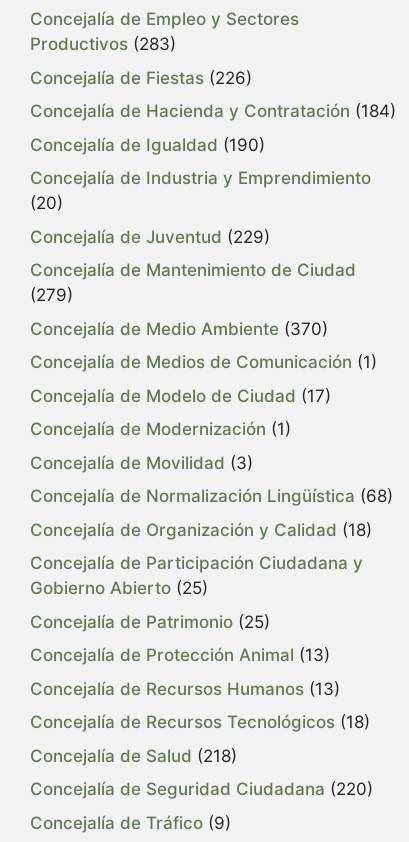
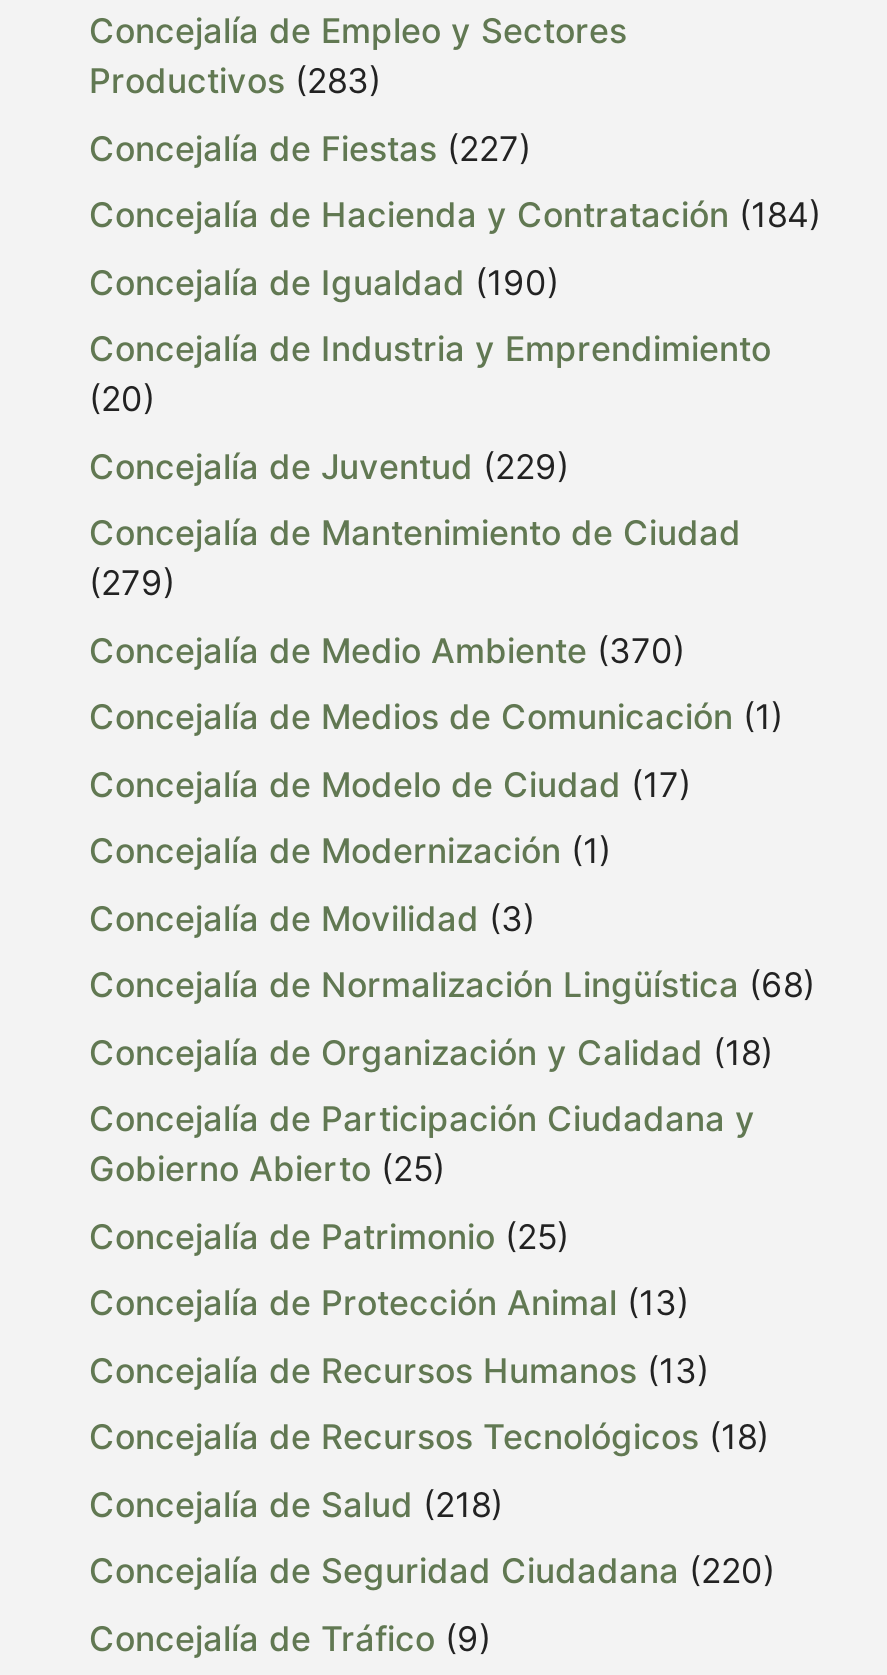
- Concejalía de Fiestas (226)
+ Concejalía de Fiestas (227)
